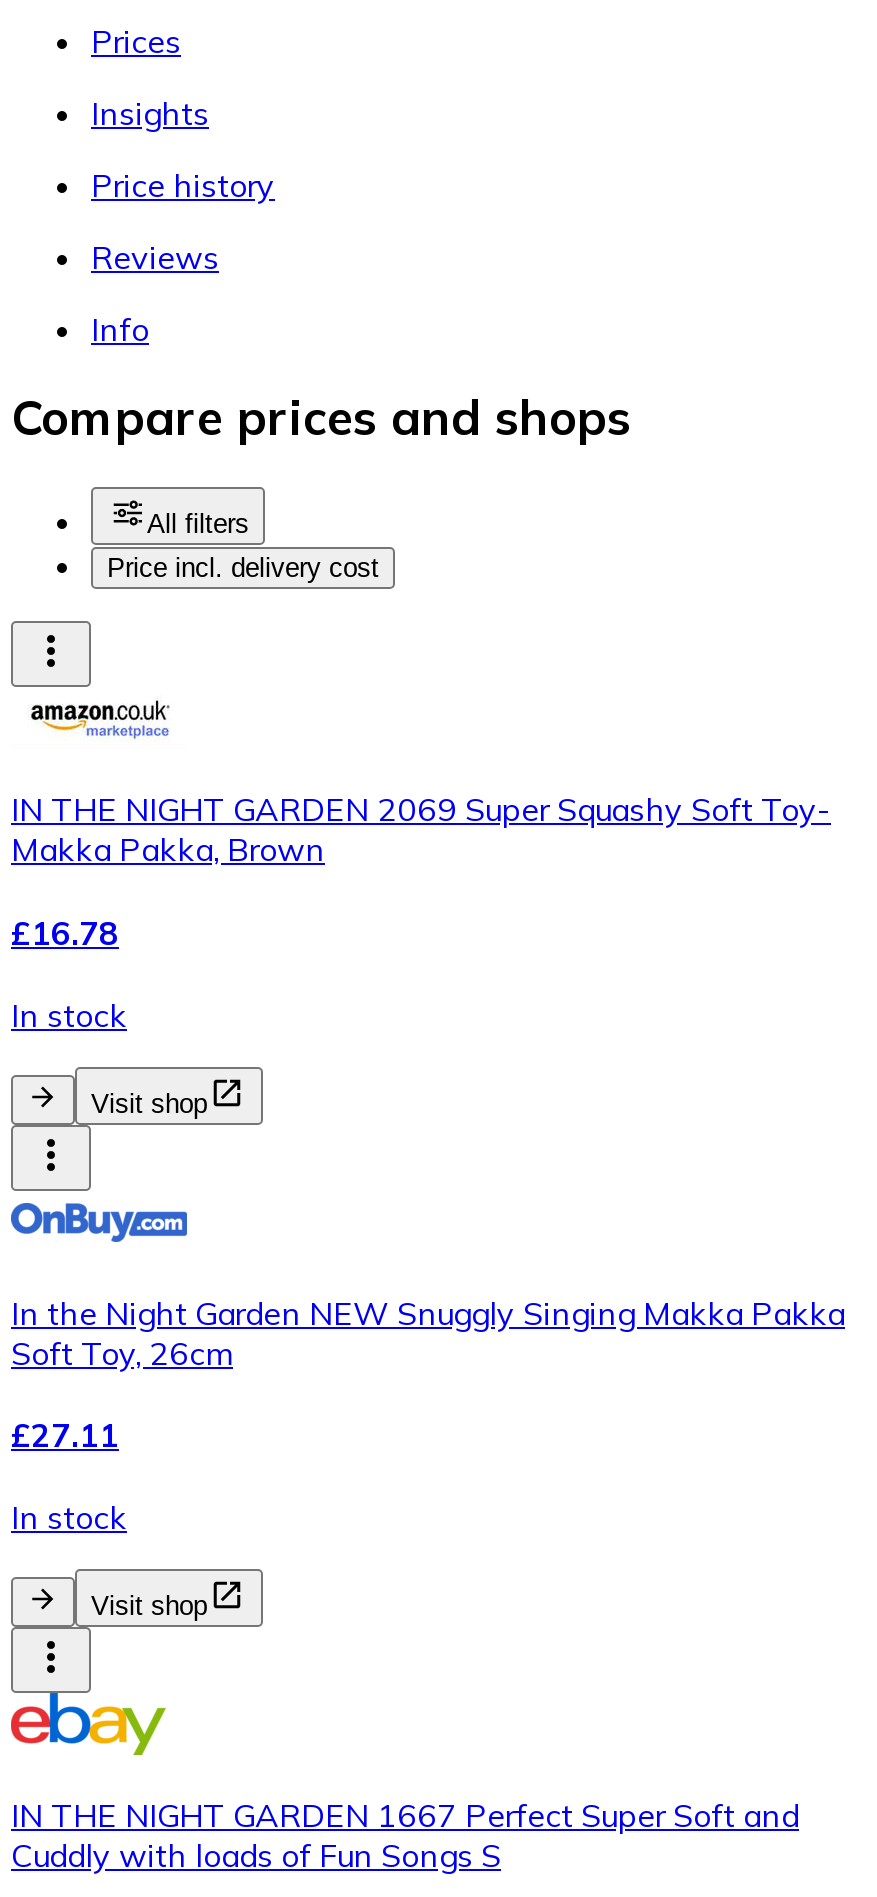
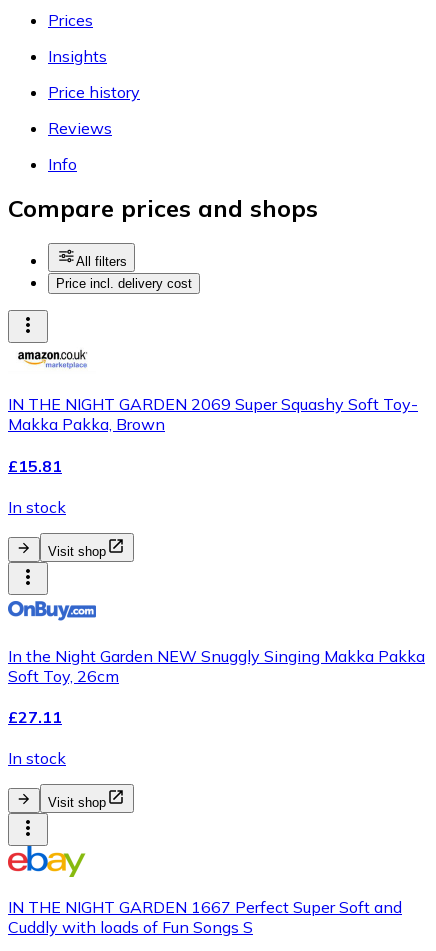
- £16.78
+ £15.81
